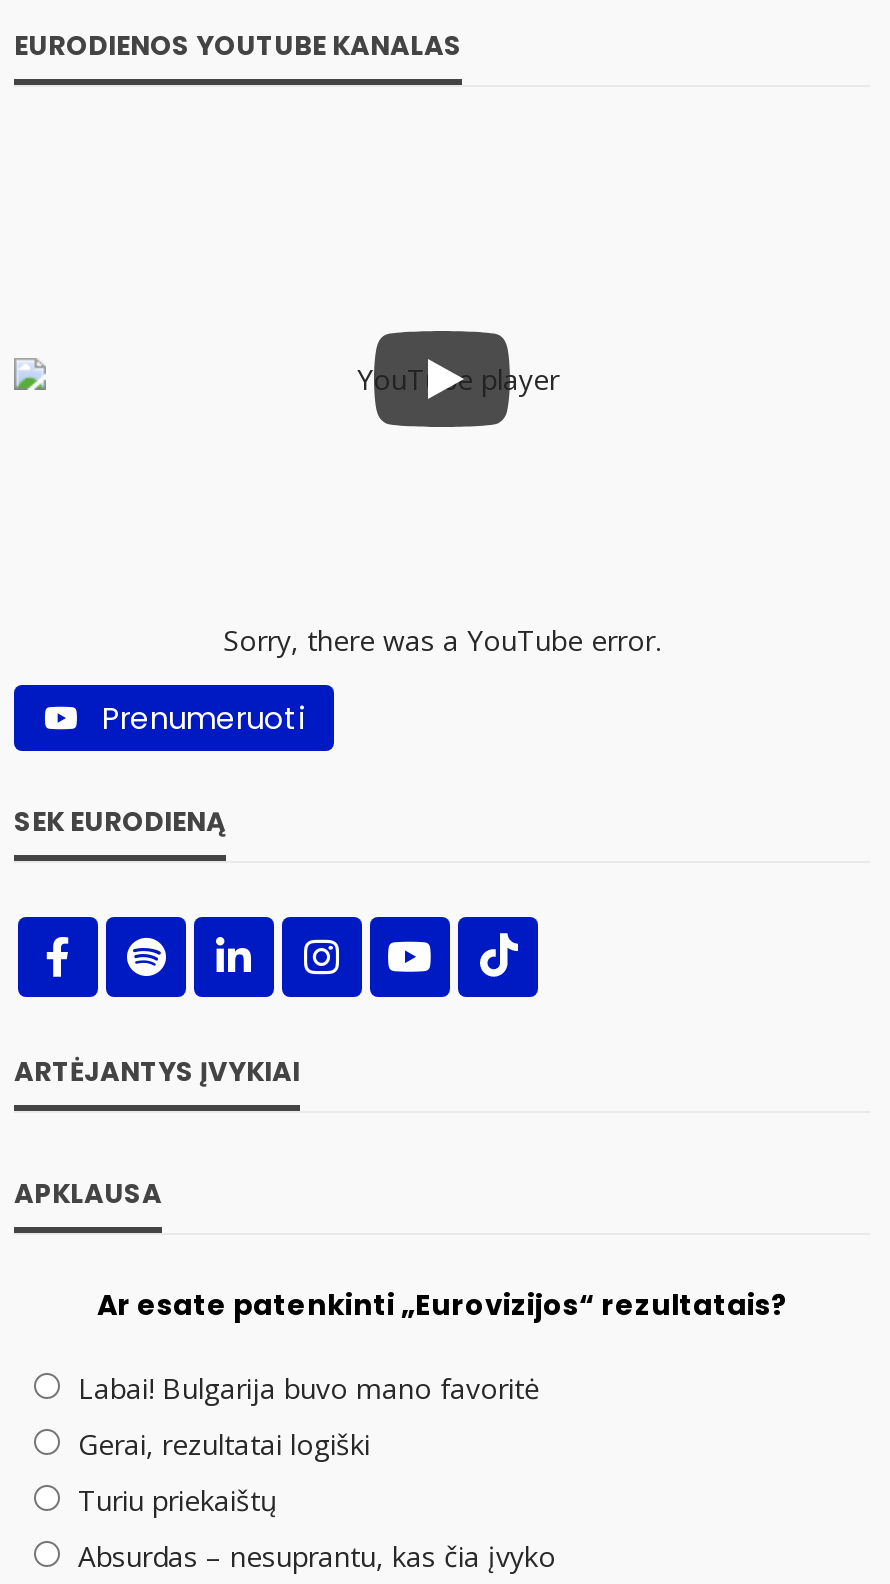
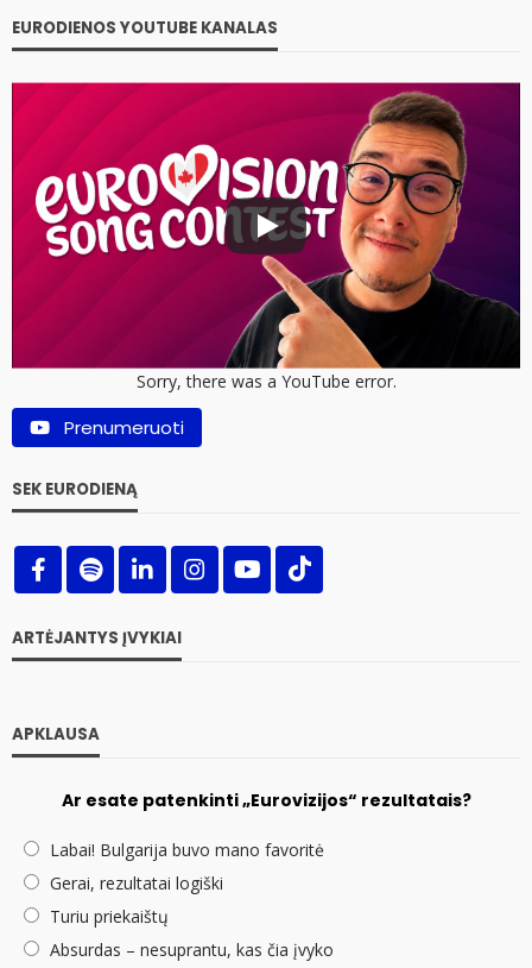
+ [image]
